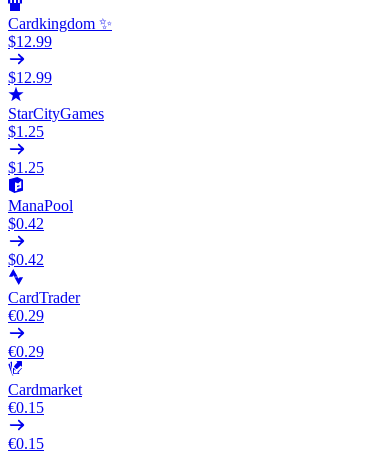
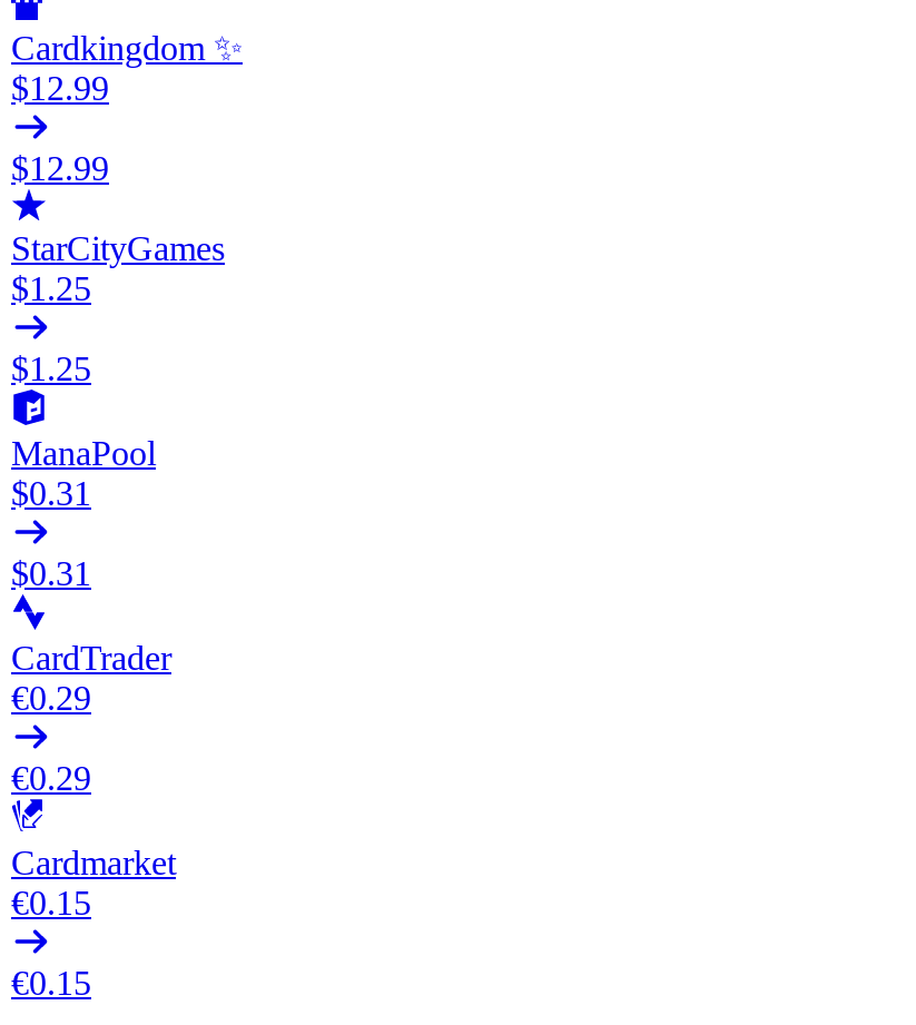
- $0.42
+ $0.31

- $0.42
+ $0.31
